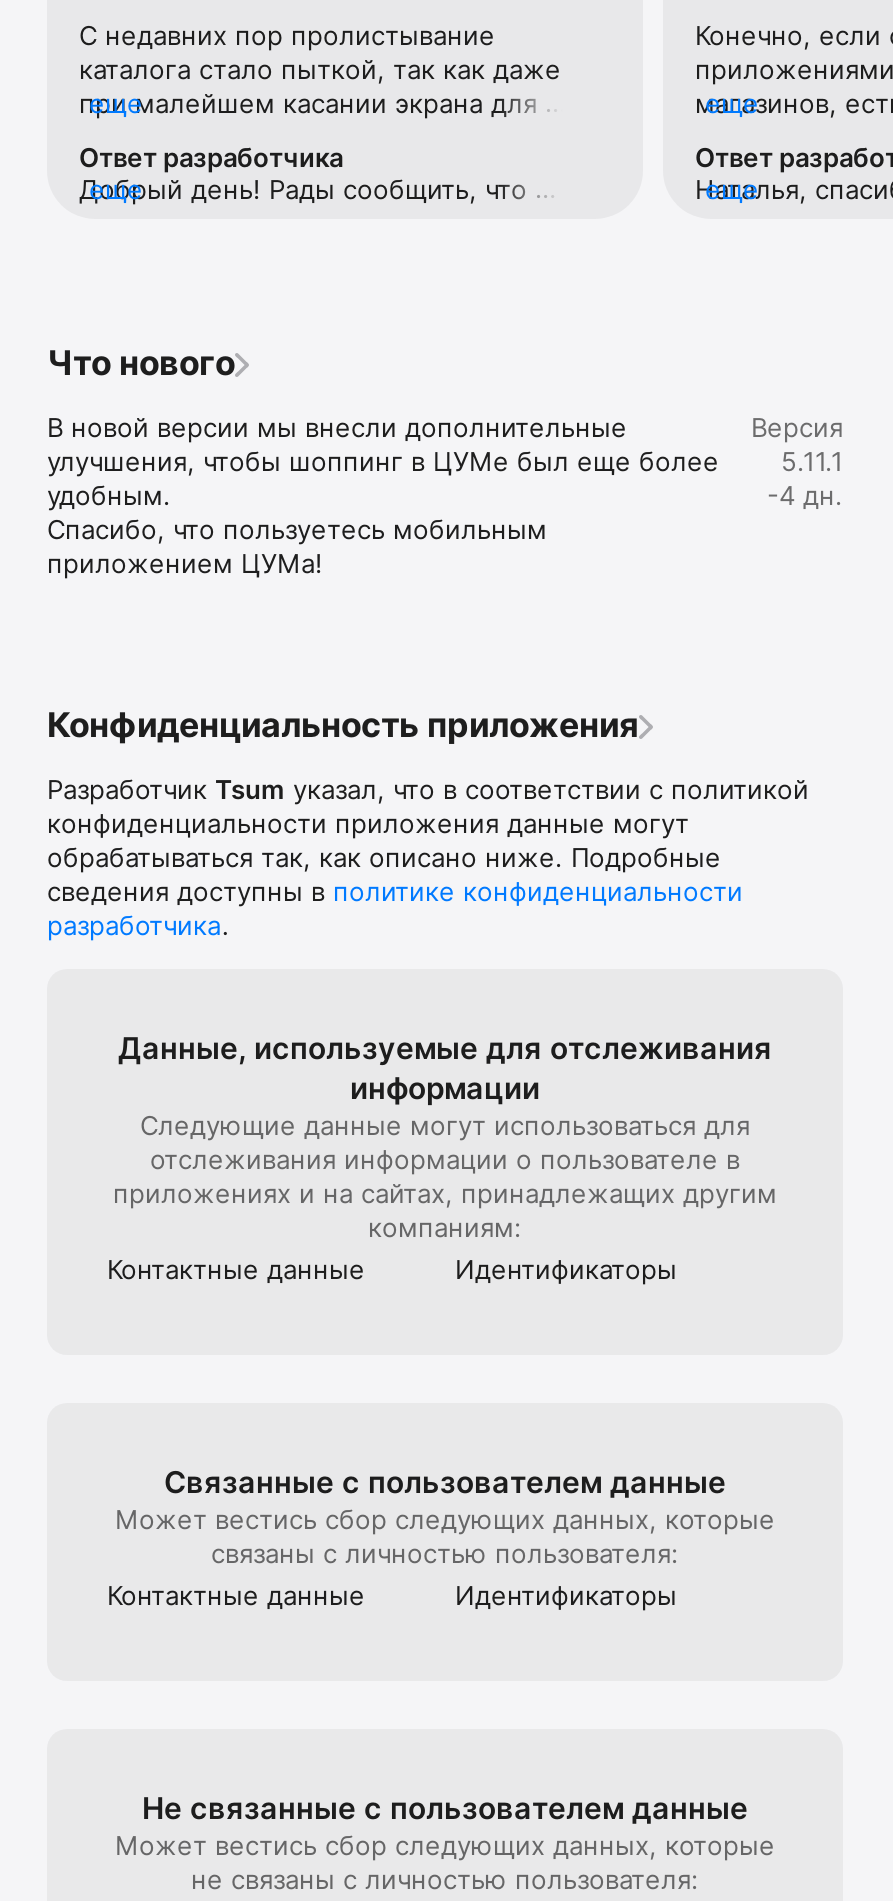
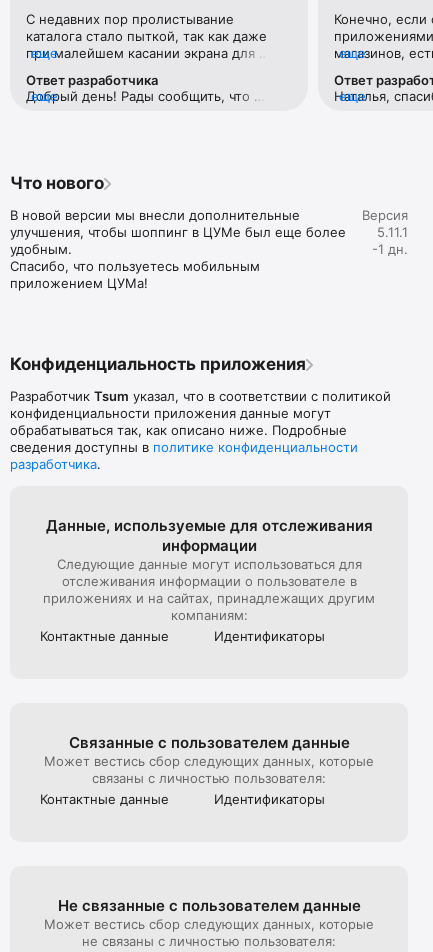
- -4 дн.
+ -1 дн.
